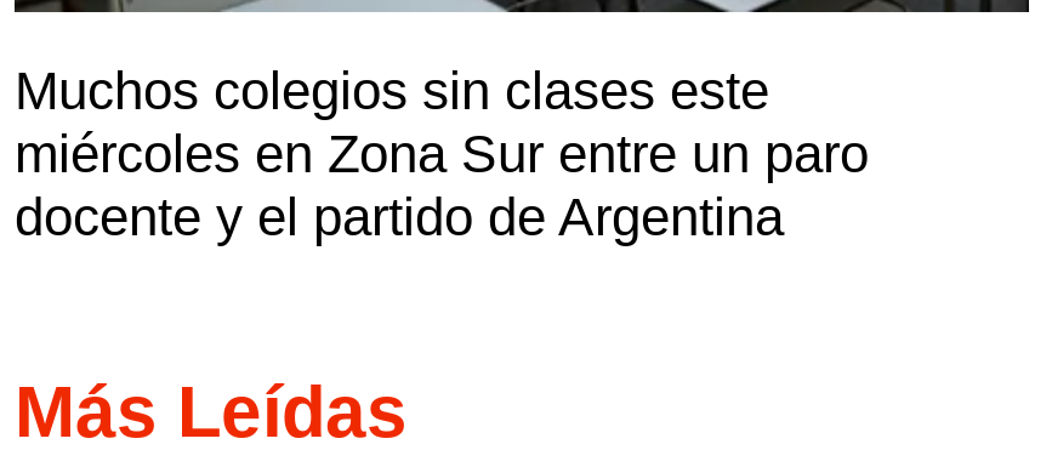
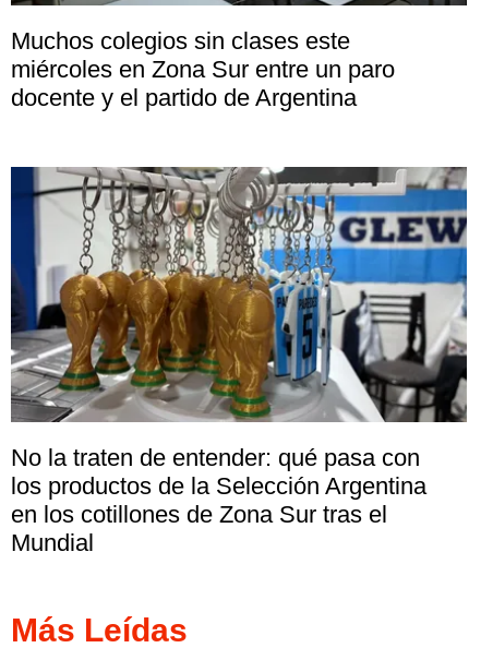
+ [image]
+ No la traten de entender: qué pasa con
+ los productos de la Selección Argentina
+ en los cotillones de Zona Sur tras el
+ Mundial
